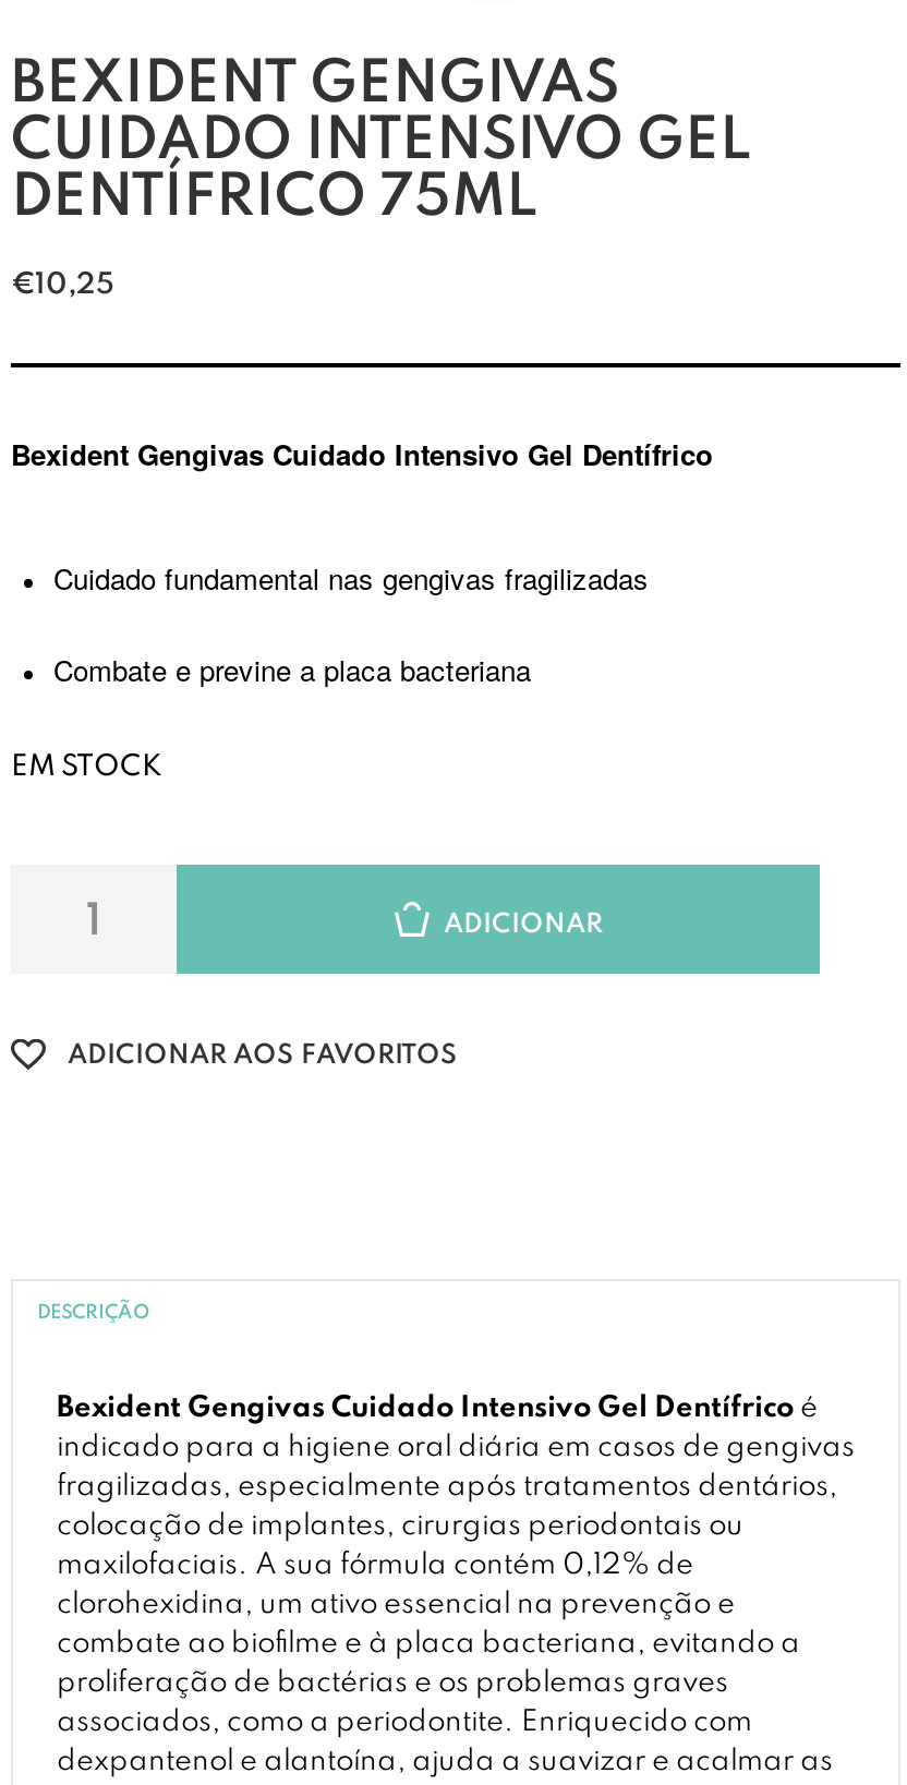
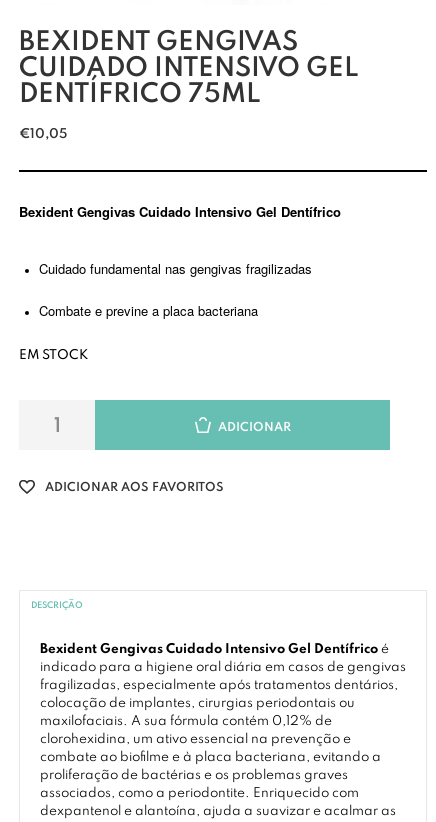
- €10,25
+ €10,05
